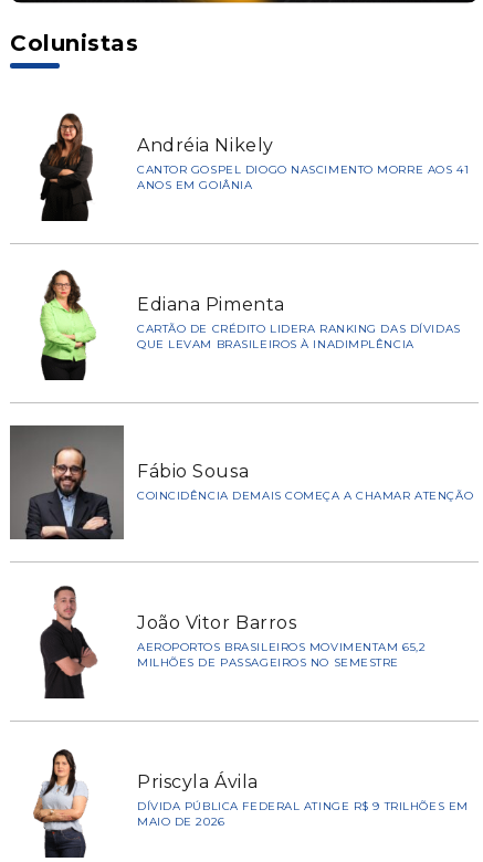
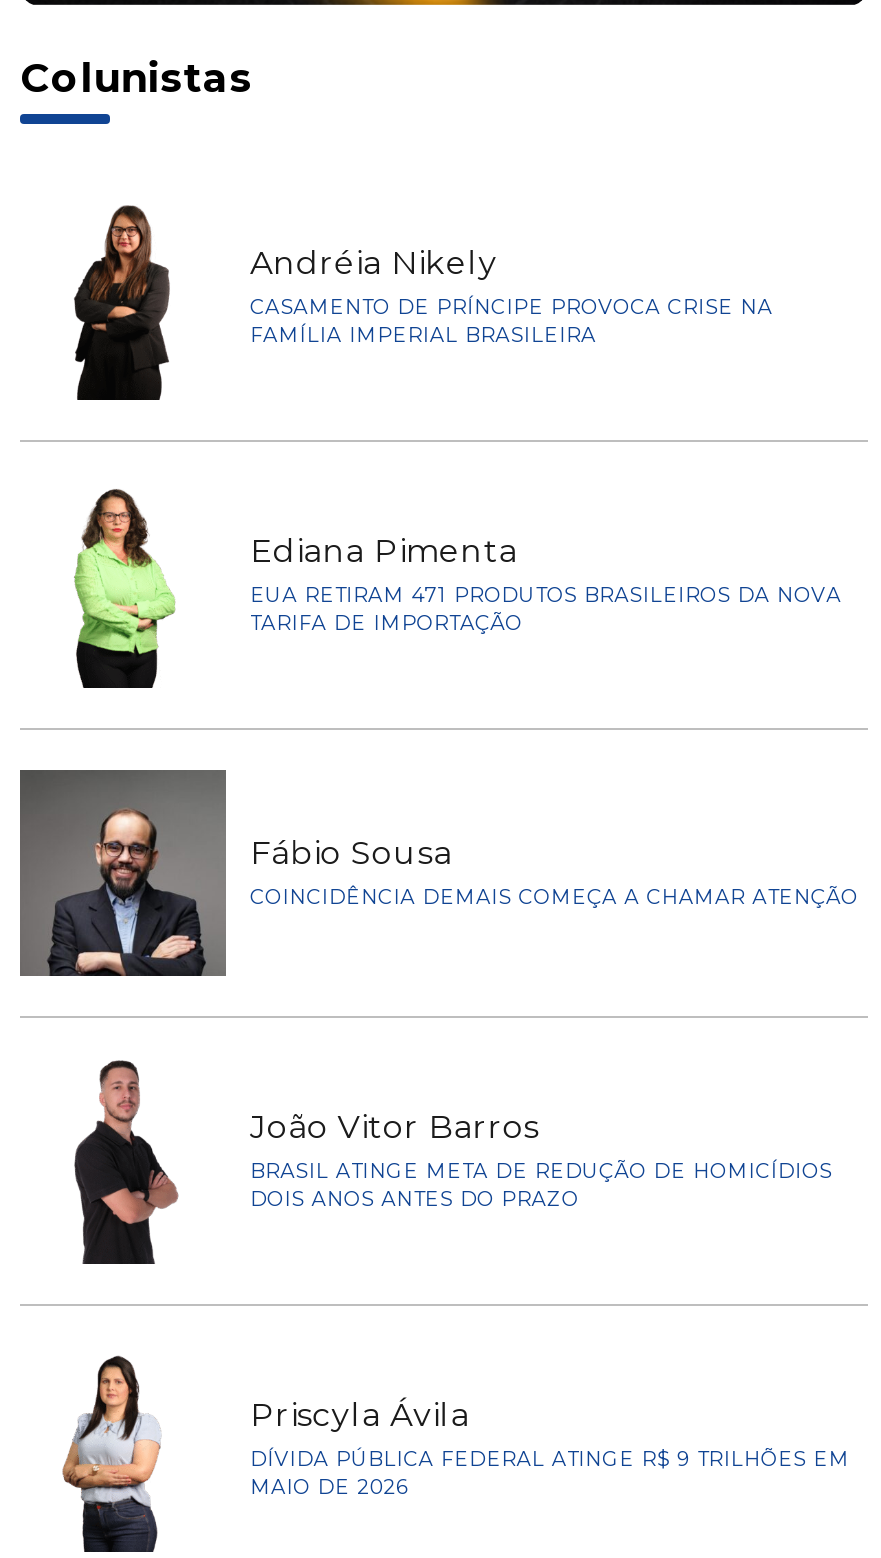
- CANTOR GOSPEL DIOGO NASCIMENTO MORRE AOS 41
- ANOS EM GOIÂNIA
+ CASAMENTO DE PRÍNCIPE PROVOCA CRISE NA
+ FAMÍLIA IMPERIAL BRASILEIRA

- CARTÃO DE CRÉDITO LIDERA RANKING DAS DÍVIDAS
- QUE LEVAM BRASILEIROS À INADIMPLÊNCIA
+ EUA RETIRAM 471 PRODUTOS BRASILEIROS DA NOVA
+ TARIFA DE IMPORTAÇÃO

- AEROPORTOS BRASILEIROS MOVIMENTAM 65,2
- MILHÕES DE PASSAGEIROS NO SEMESTRE
+ BRASIL ATINGE META DE REDUÇÃO DE HOMICÍDIOS
+ DOIS ANOS ANTES DO PRAZO
